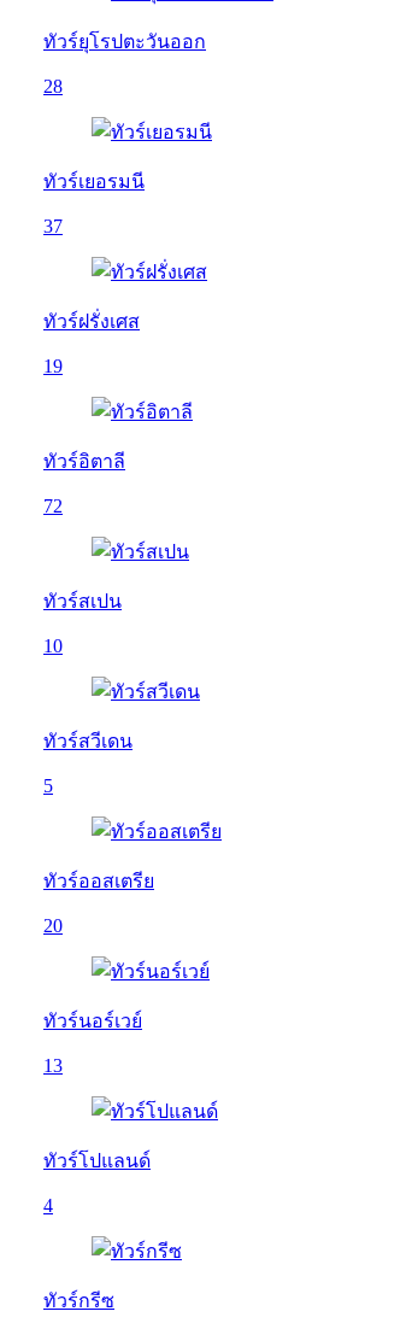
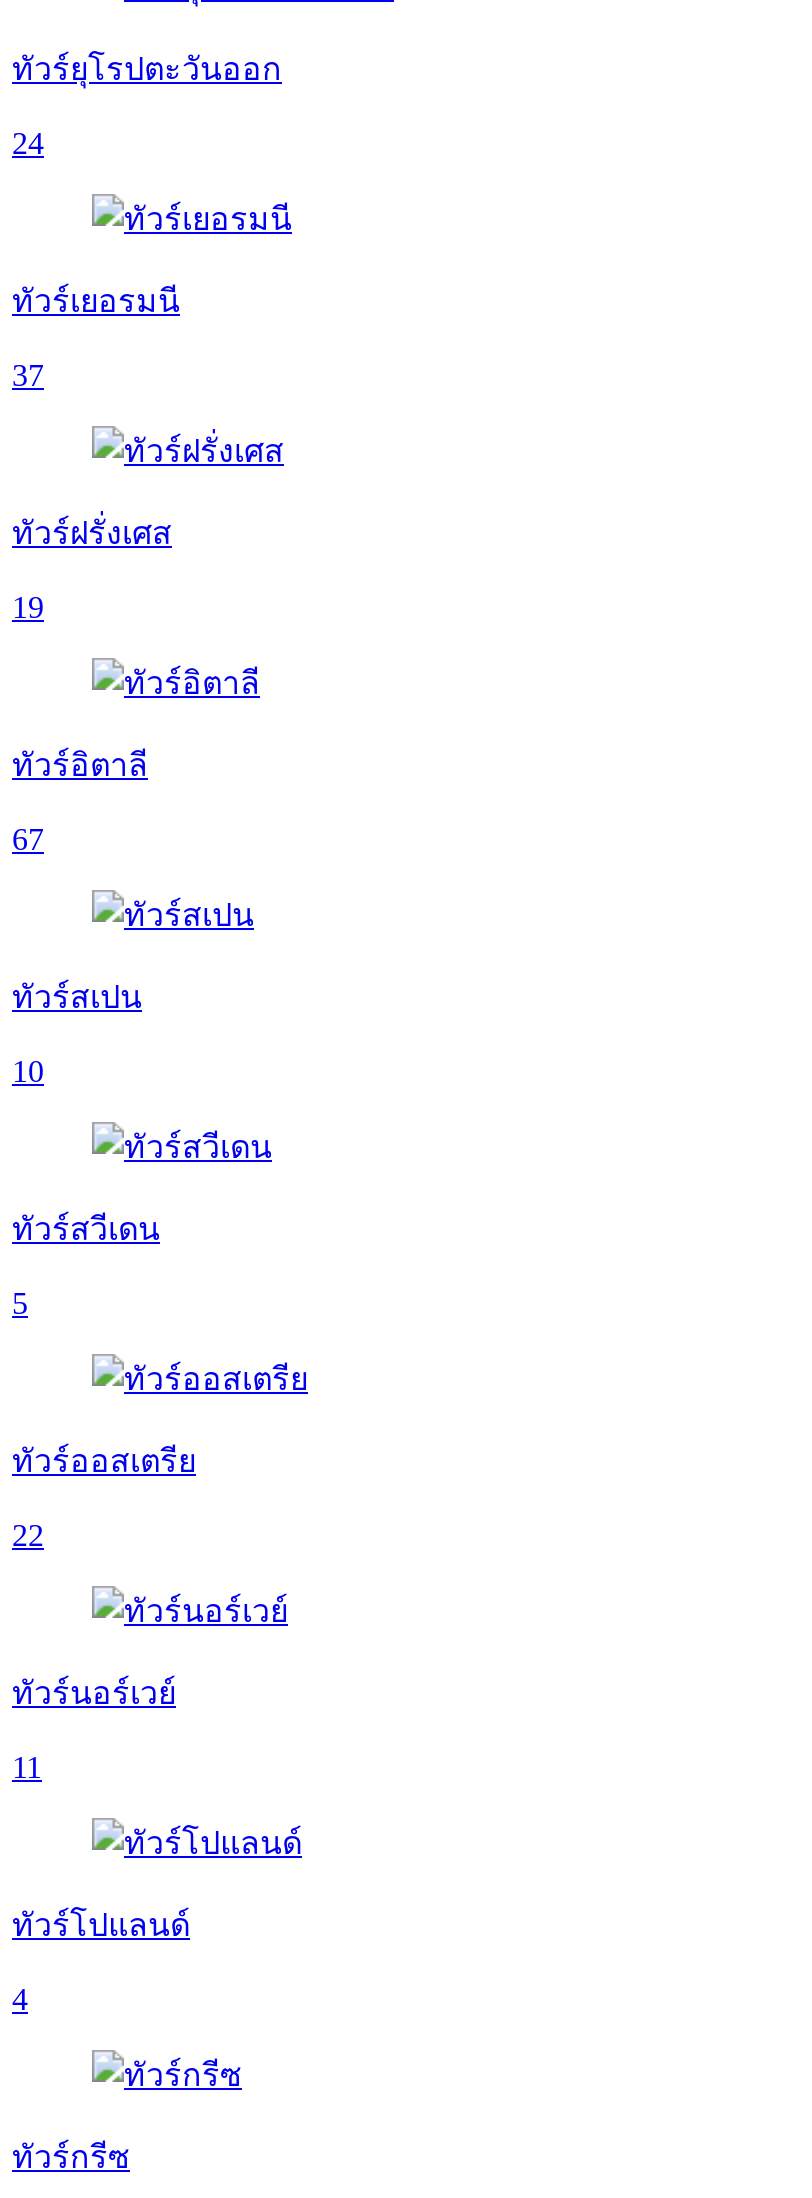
- 28
+ 24

- 72
+ 67

- 20
+ 22

- 13
+ 11
